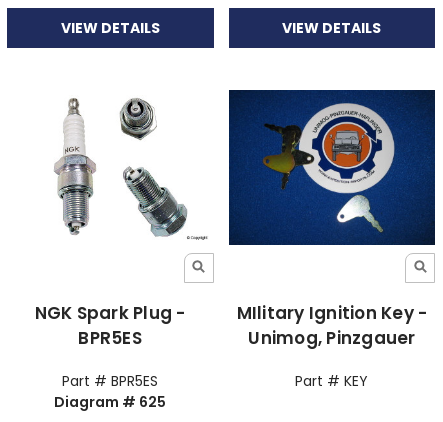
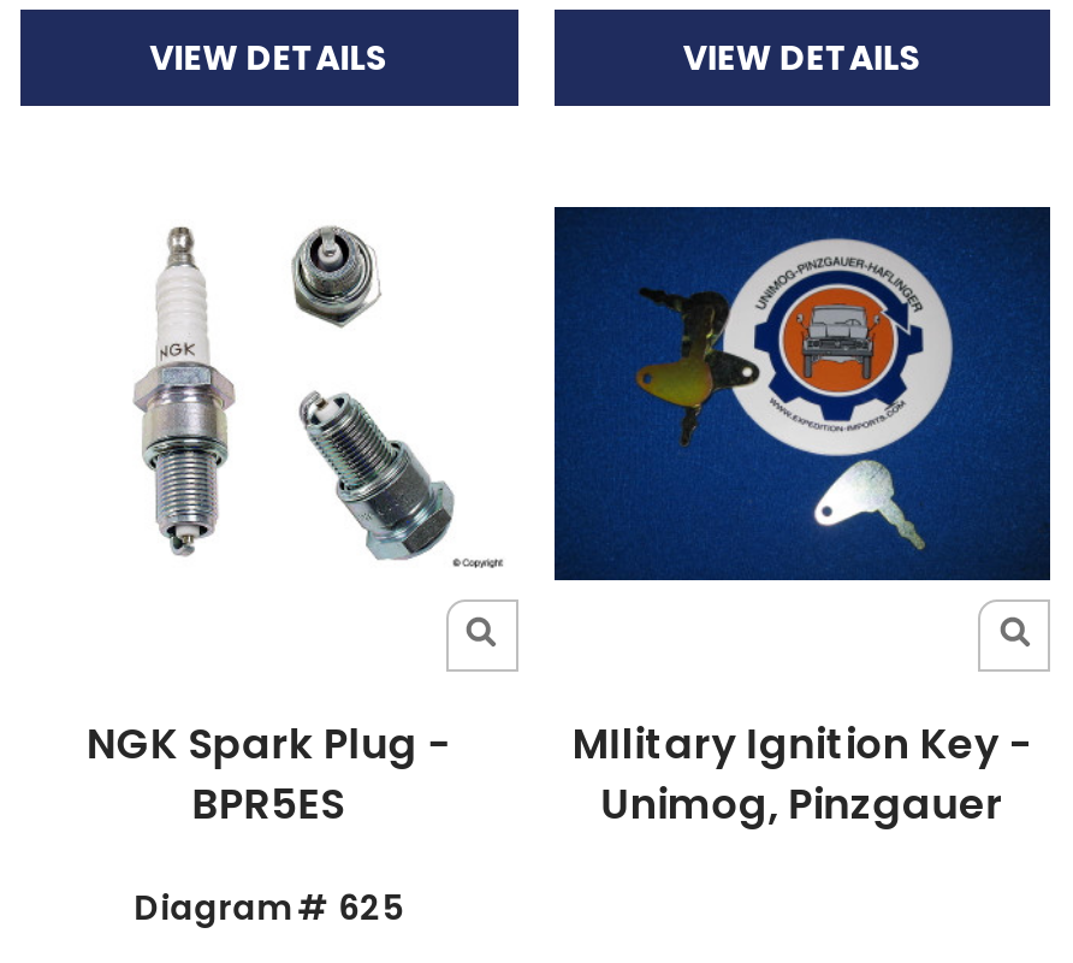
- Part # BPR5ES

- Part # KEY
